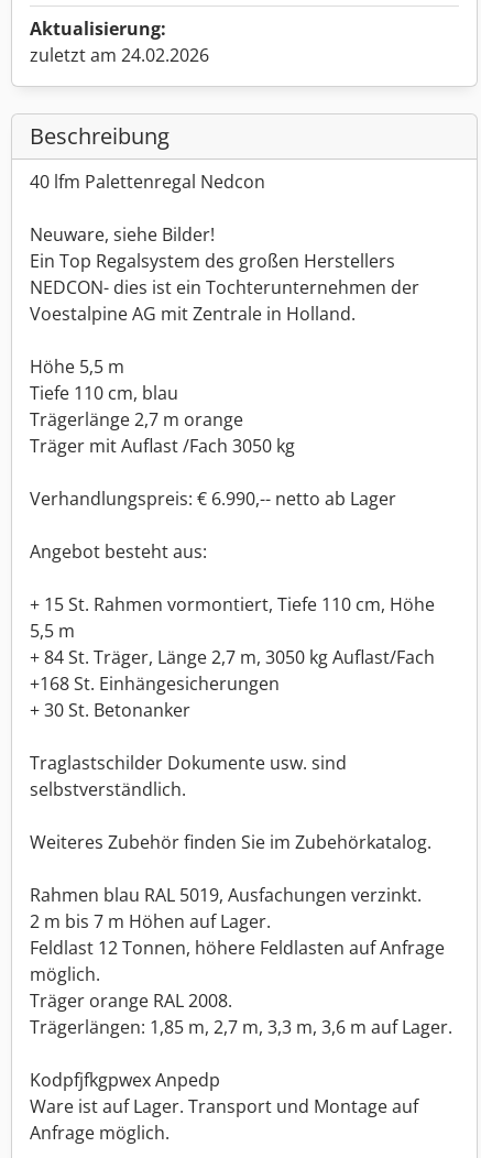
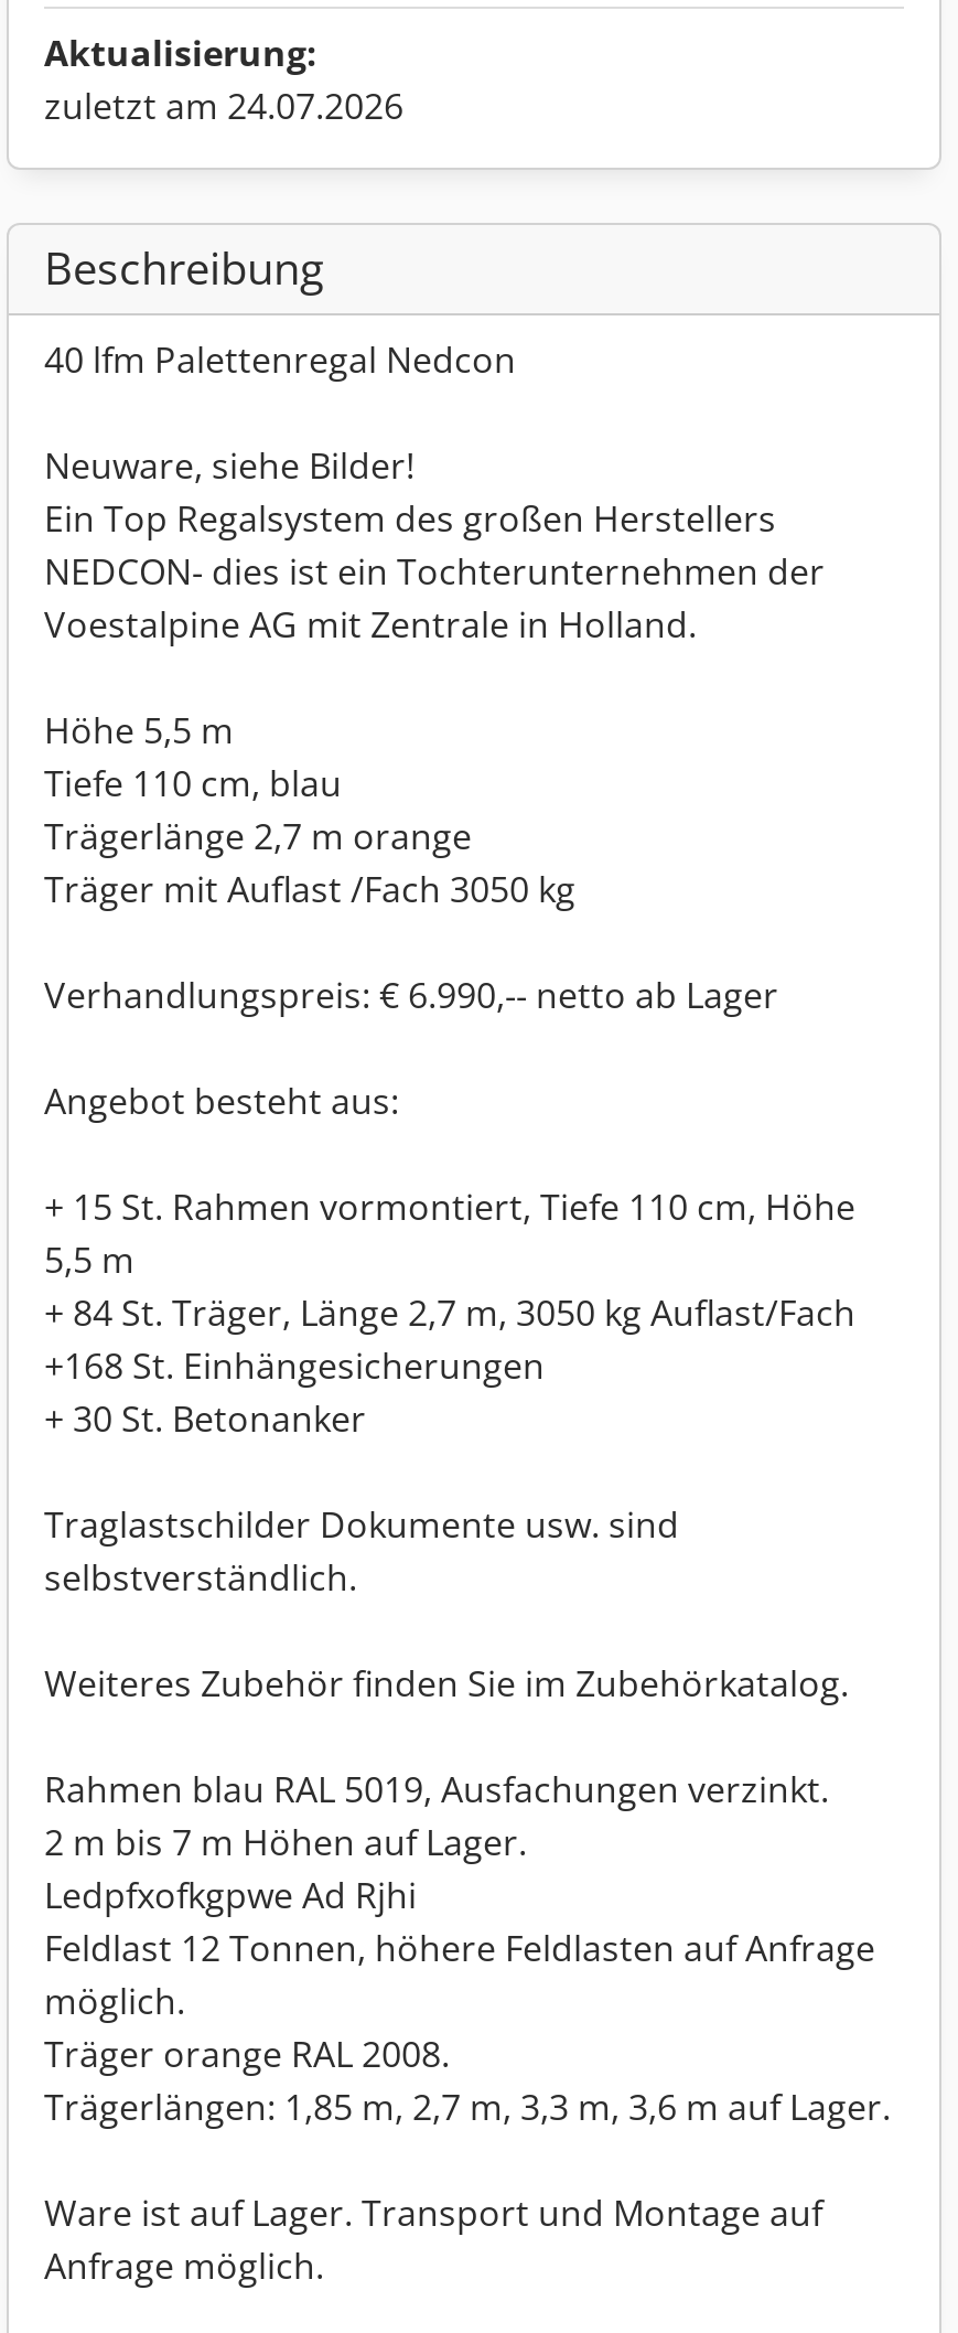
- zuletzt am 24.02.2026
+ zuletzt am 24.07.2026

+ Ledpfxofkgpwe Ad Rjhi

moved down: Feldlast 12 Tonnen, höhere Feldlasten auf Anfrage | möglich. | Träger orange RAL 2008. | Trägerlängen: 1,85 m, 2,7 m, 3,3 m, 3,6 m auf Lager.

- Kodpfjfkgpwex Anpedp
